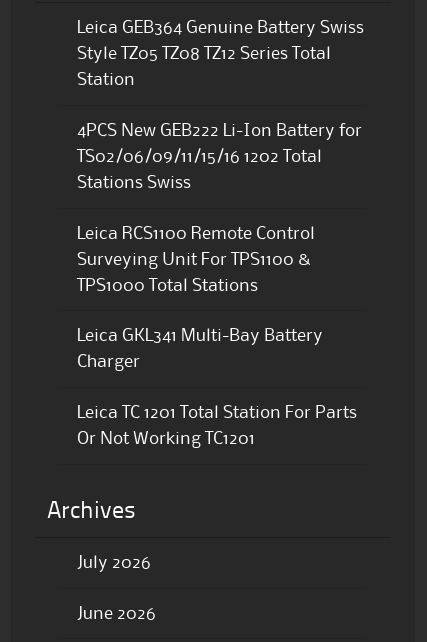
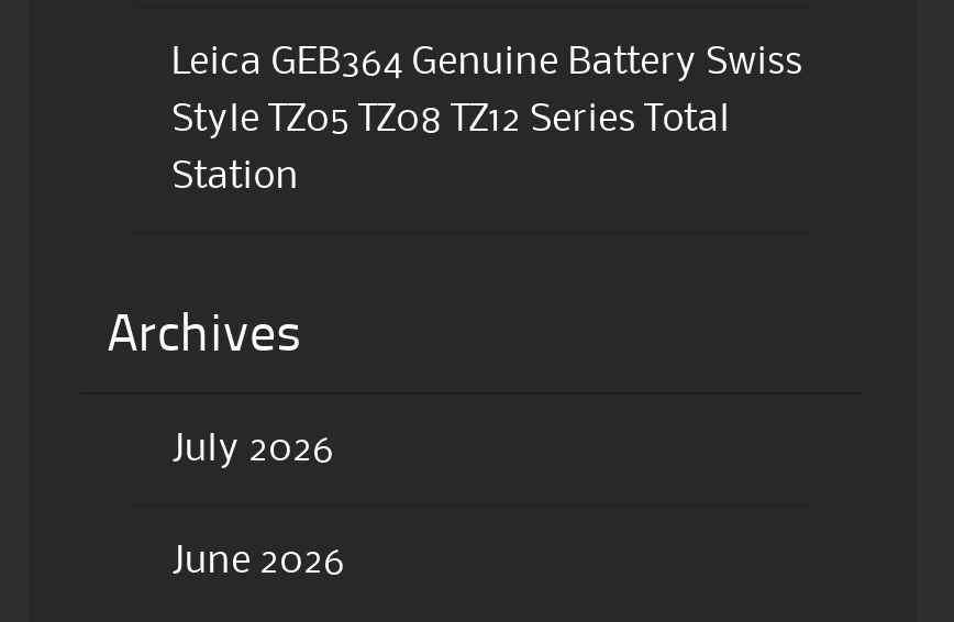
- 4PCS New GEB222 Li-Ion Battery for
- TS02/06/09/11/15/16 1202 Total
- Stations Swiss
- Leica RCS1100 Remote Control
- Surveying Unit For TPS1100 &
- TPS1000 Total Stations
- Leica GKL341 Multi-Bay Battery
- Charger
- Leica TC 1201 Total Station For Parts
- Or Not Working TC1201
